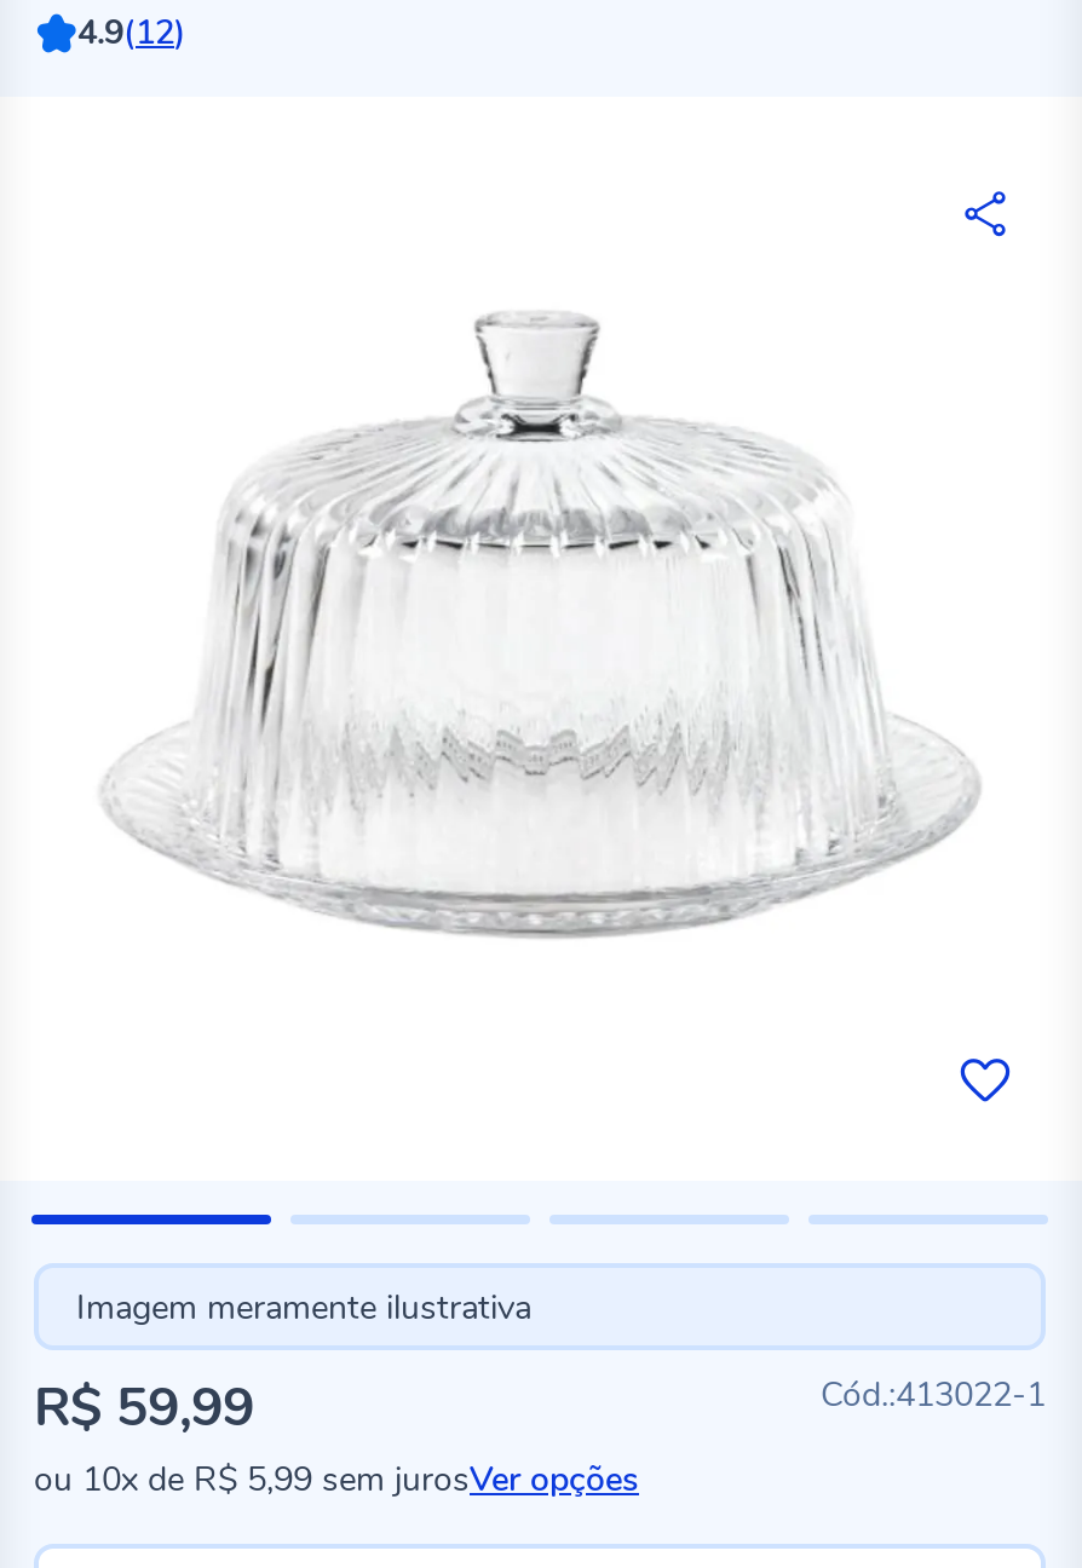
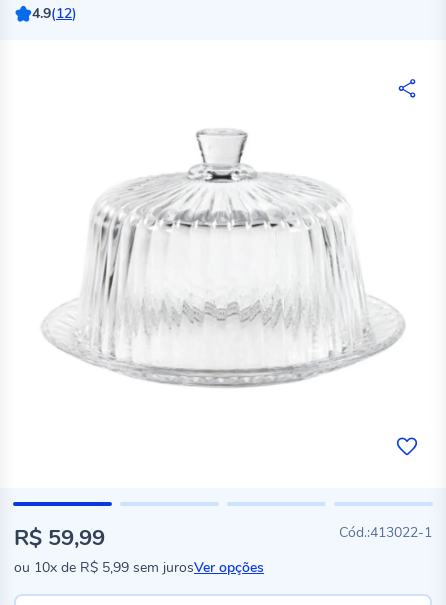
- Imagem meramente ilustrativa
